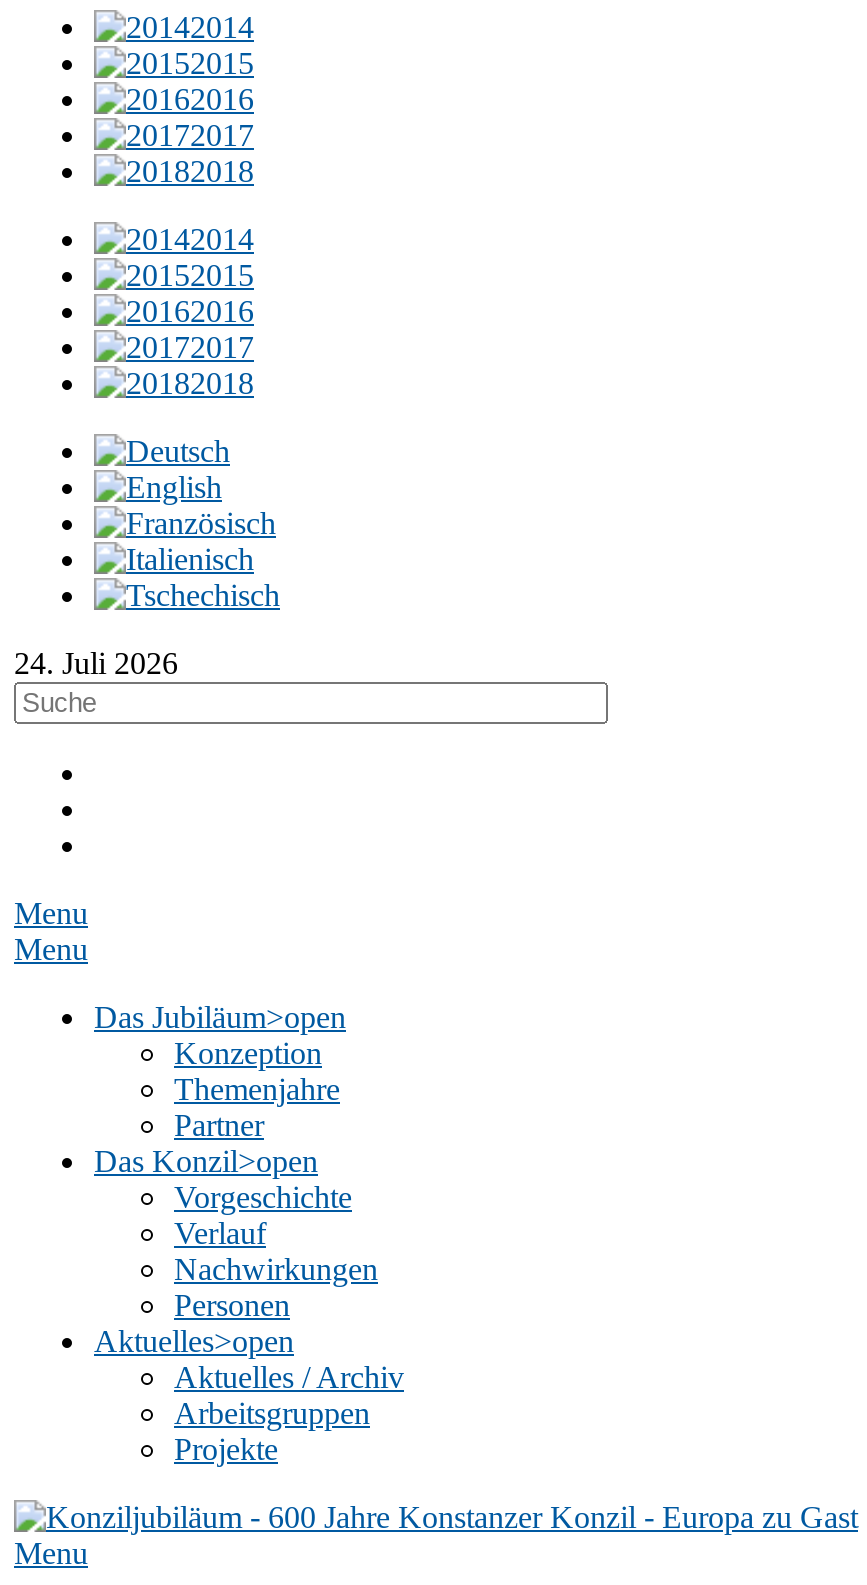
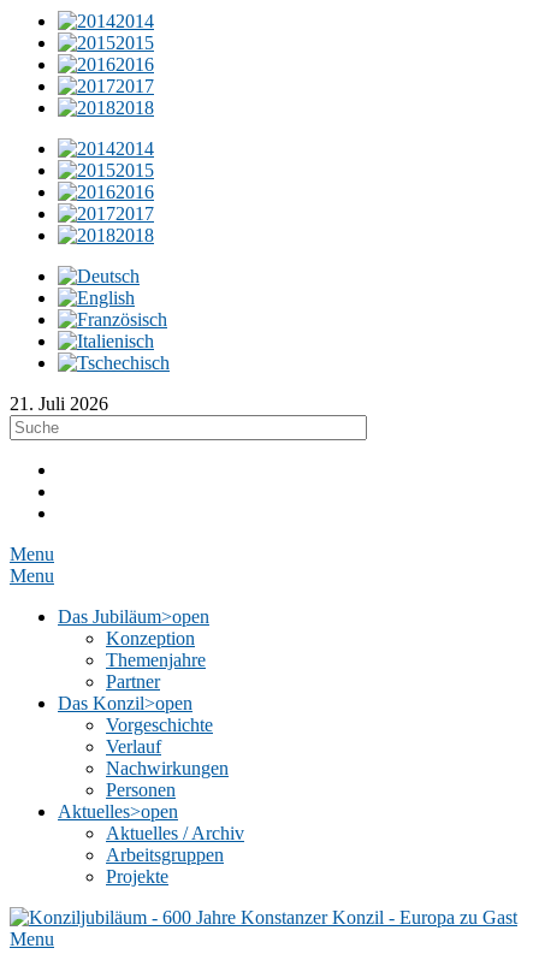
- 24. Juli 2026
+ 21. Juli 2026
